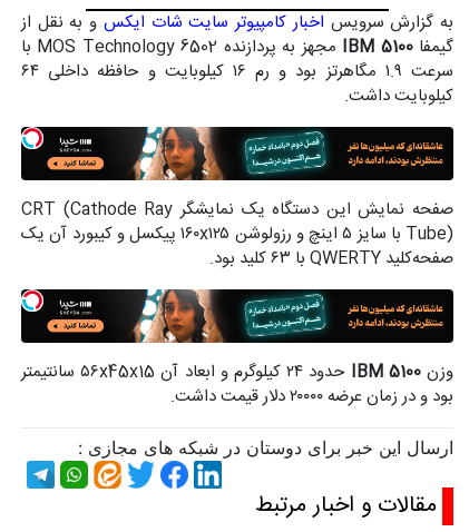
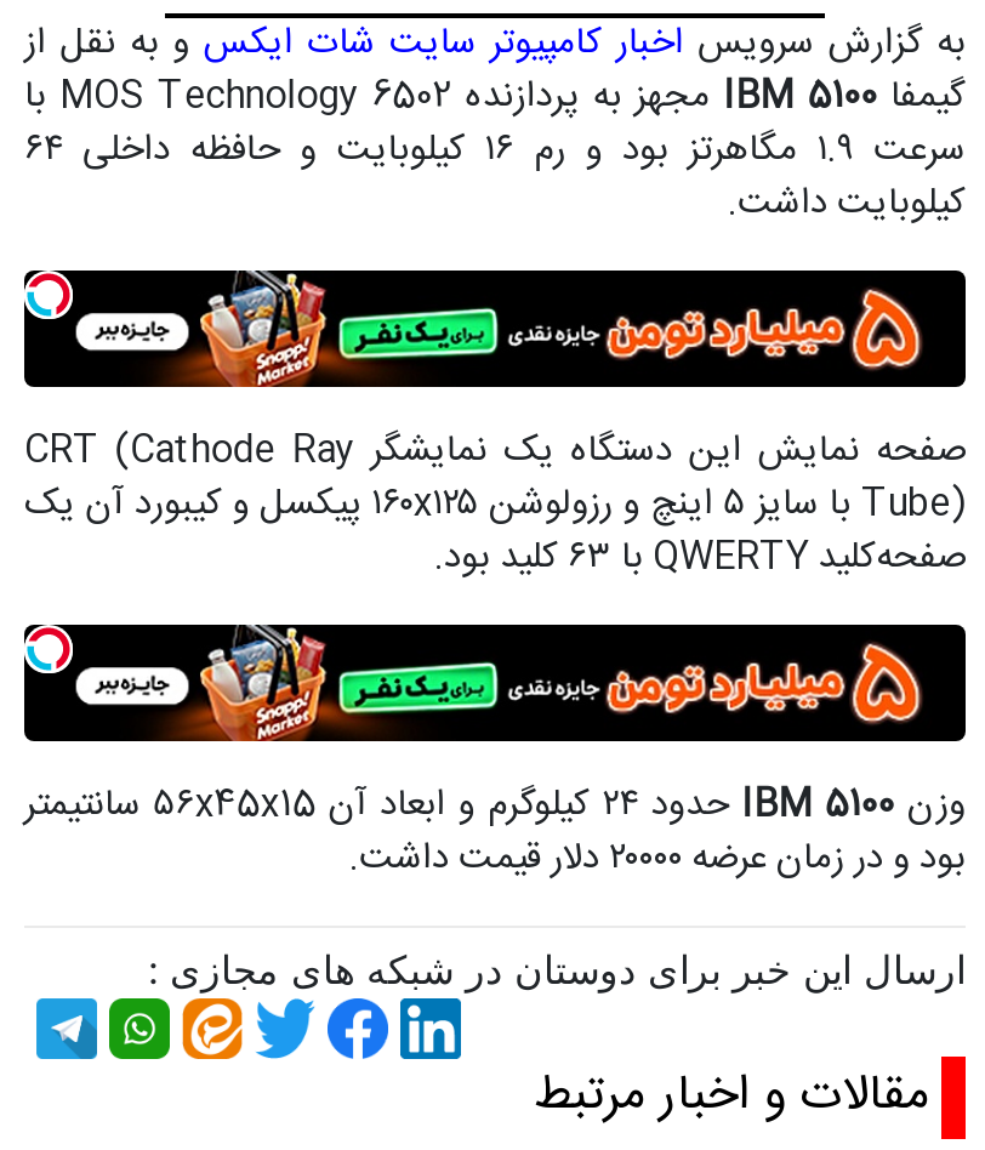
- [image]
+ [image]

- [image]
+ [image]
